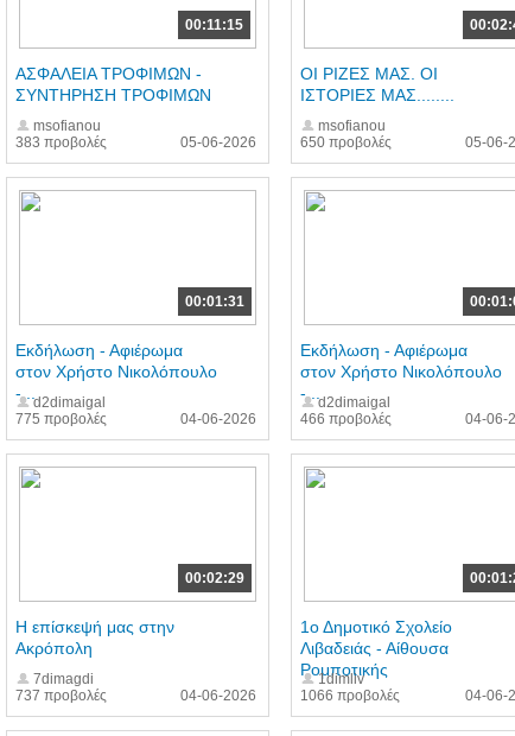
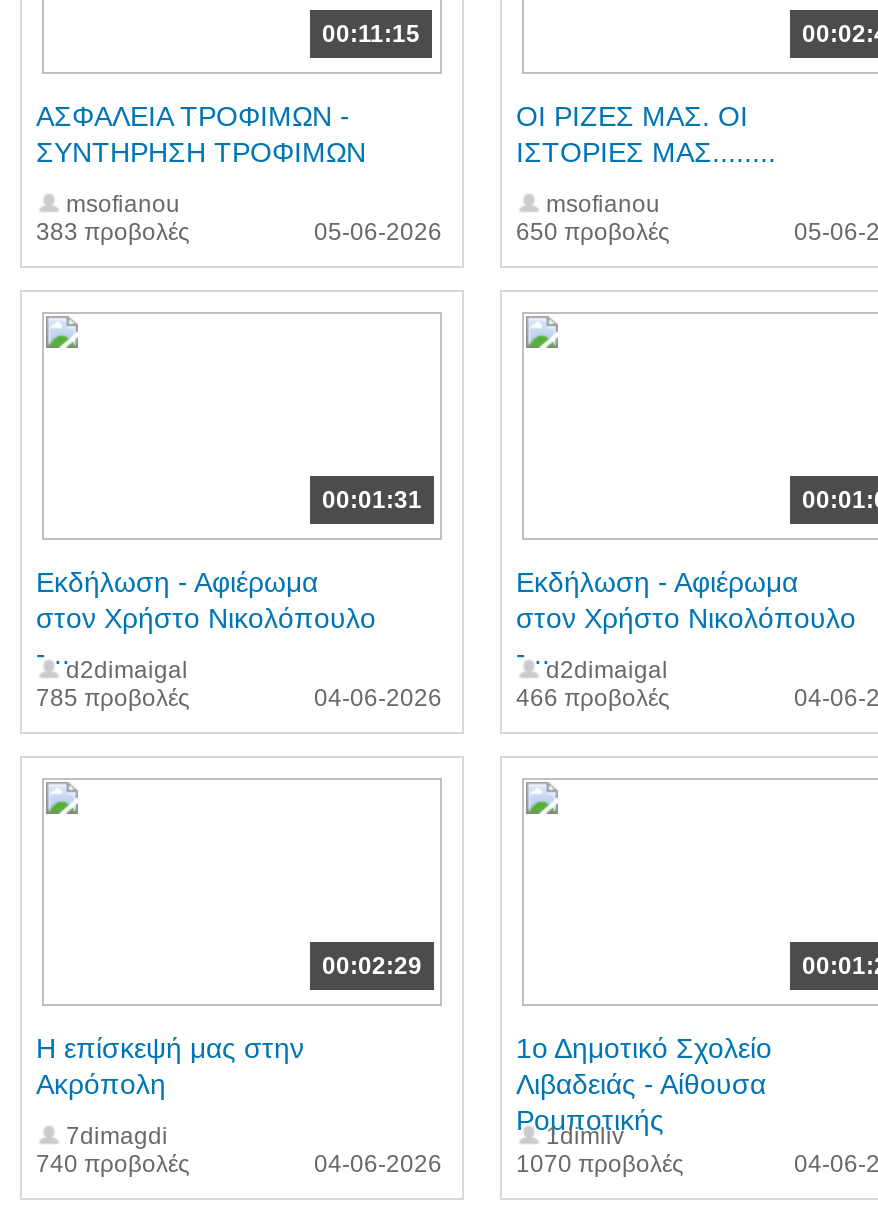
- 775 προβολές
+ 785 προβολές

- 737 προβολές
+ 740 προβολές

- 1066 προβολές
+ 1070 προβολές
